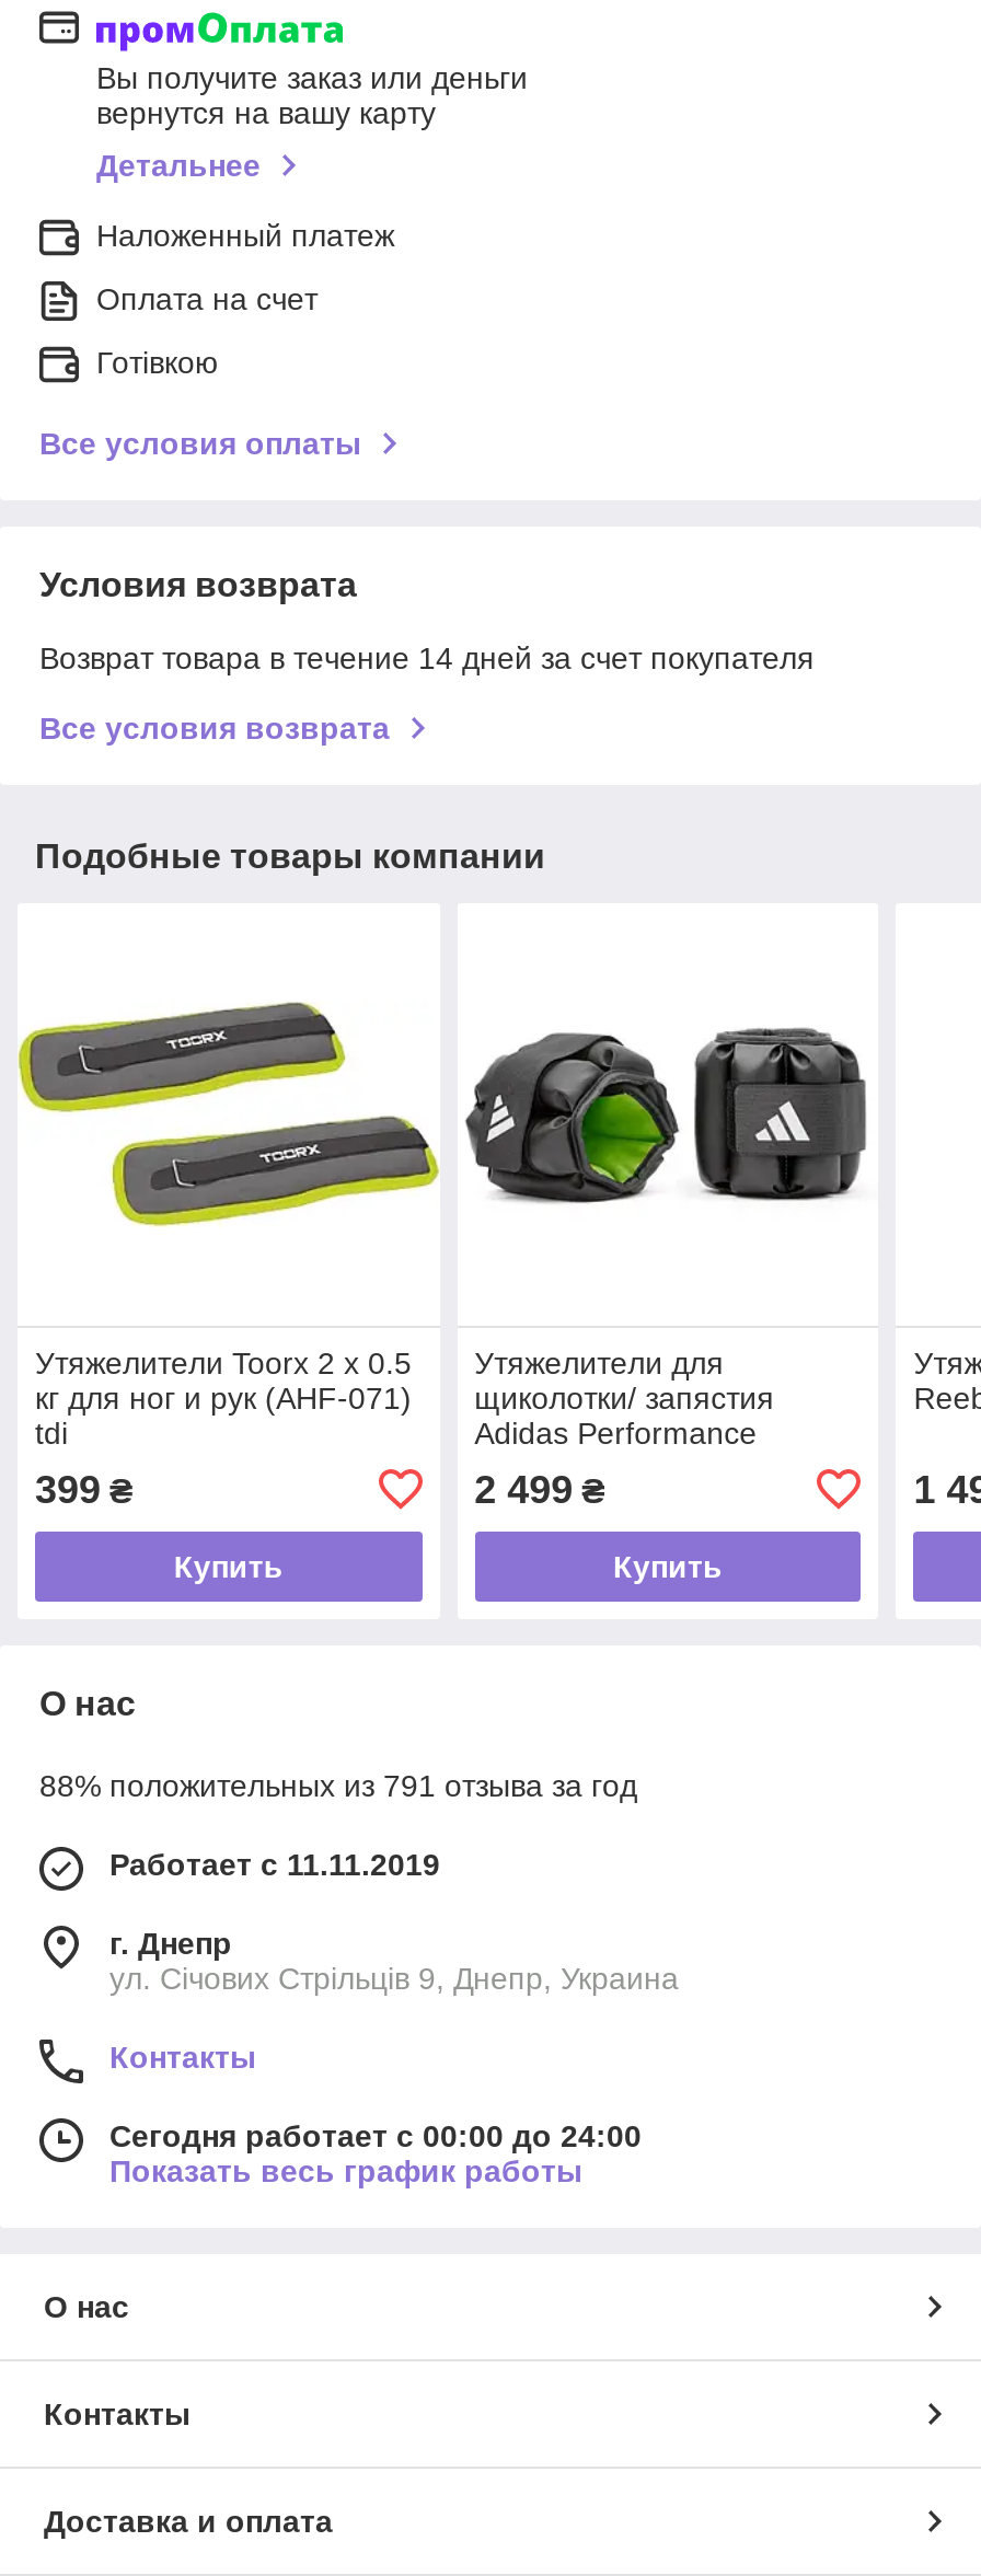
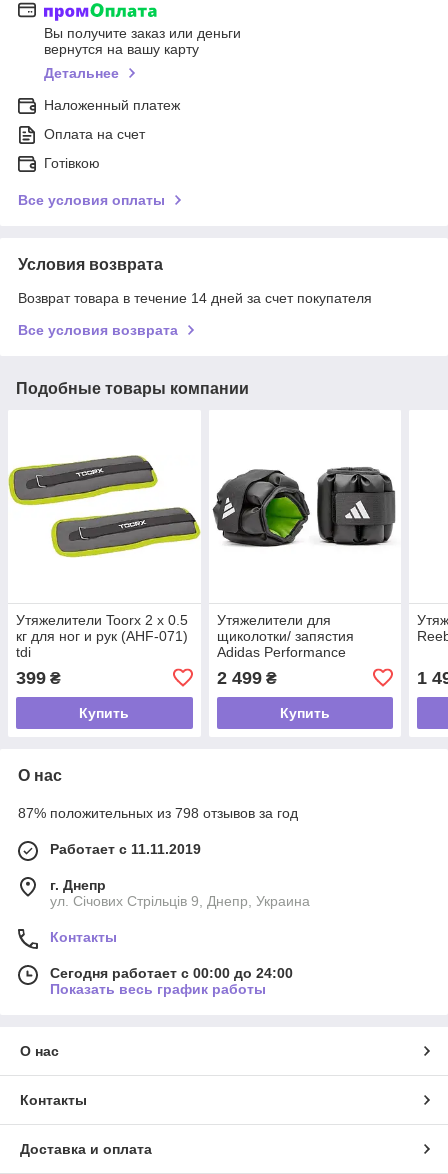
- 88% положительных из 791 отзыва за год
+ 87% положительных из 798 отзывов за год
